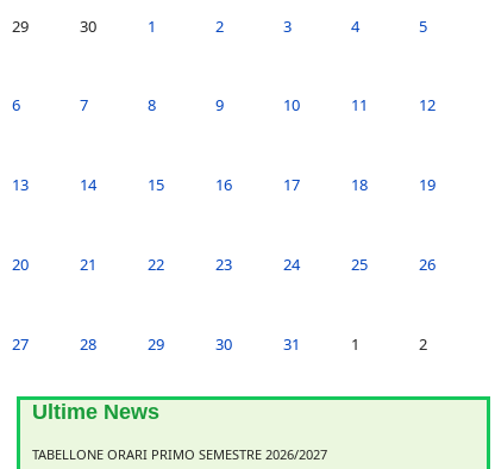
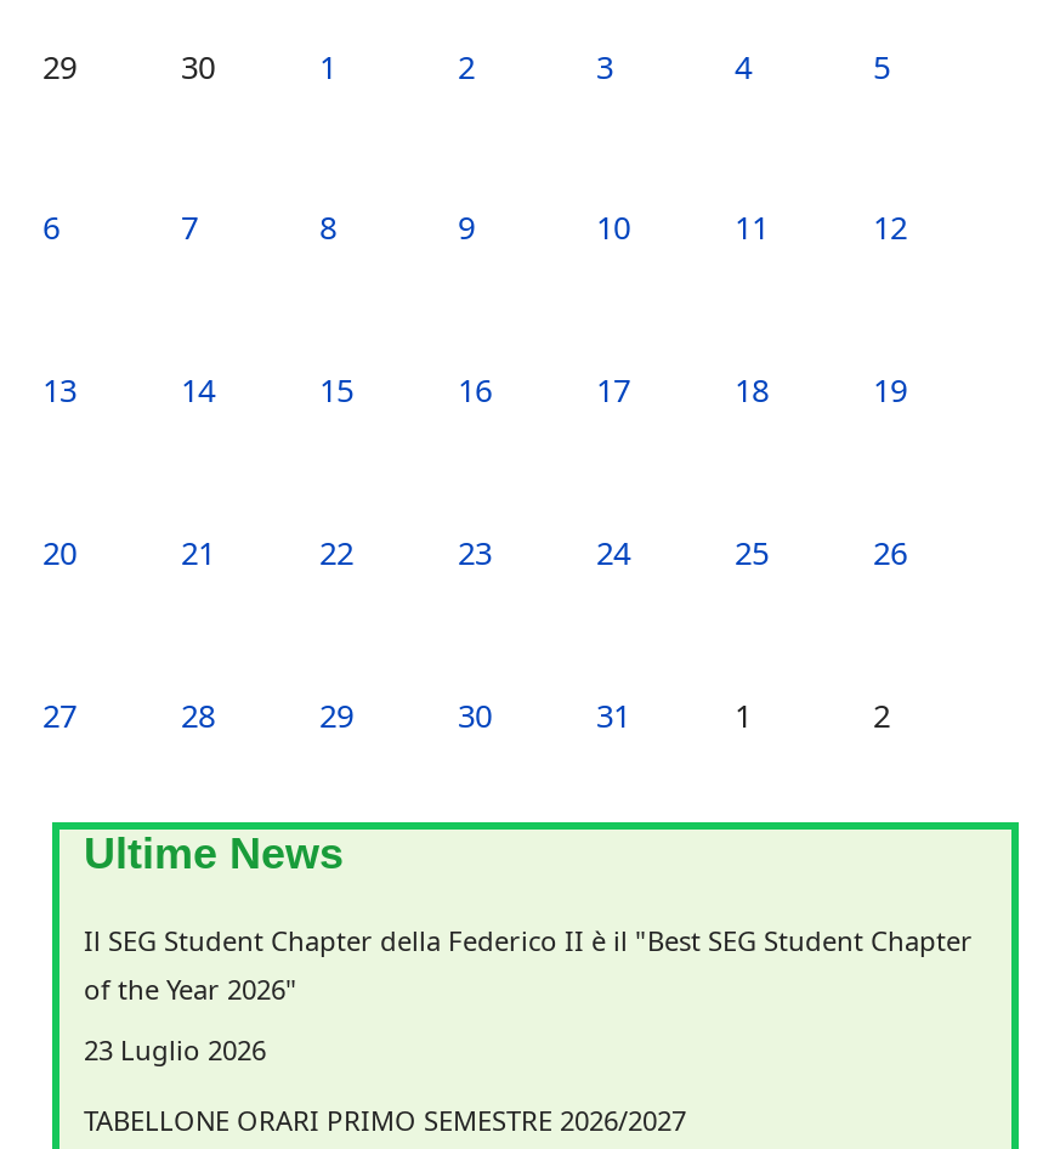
+ Il SEG Student Chapter della Federico II è il "Best SEG Student Chapter
+ of the Year 2026"
+ 23 Luglio 2026
